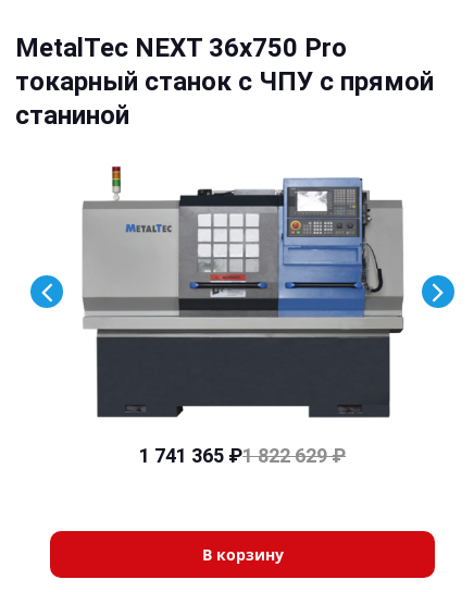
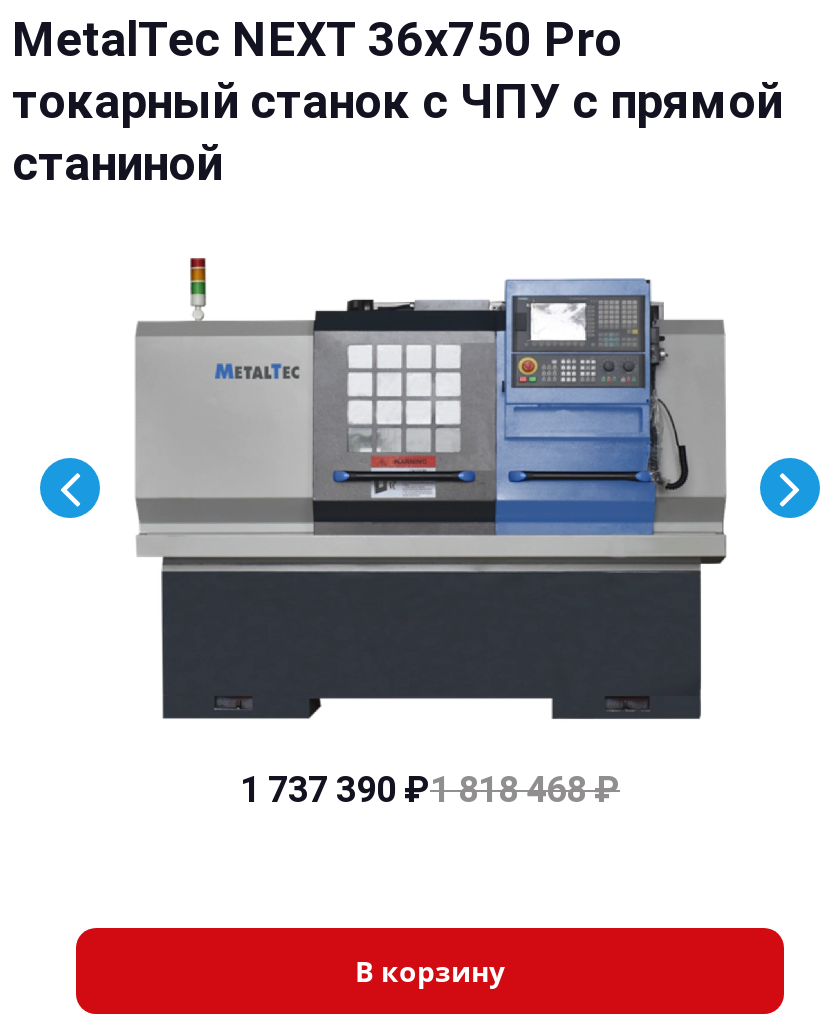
- 1 741 365 ₽1 822 629 ₽
+ 1 737 390 ₽1 818 468 ₽
